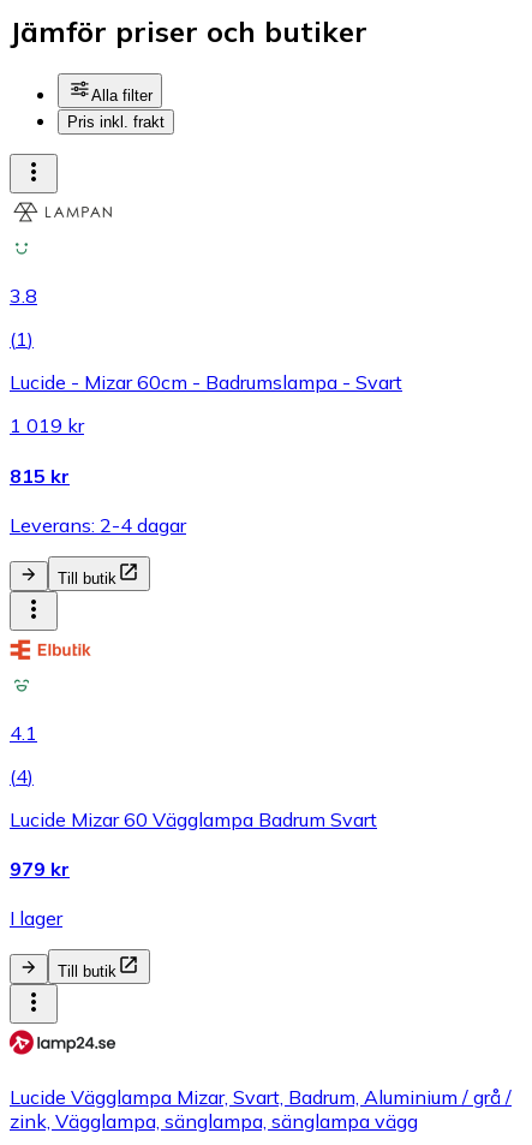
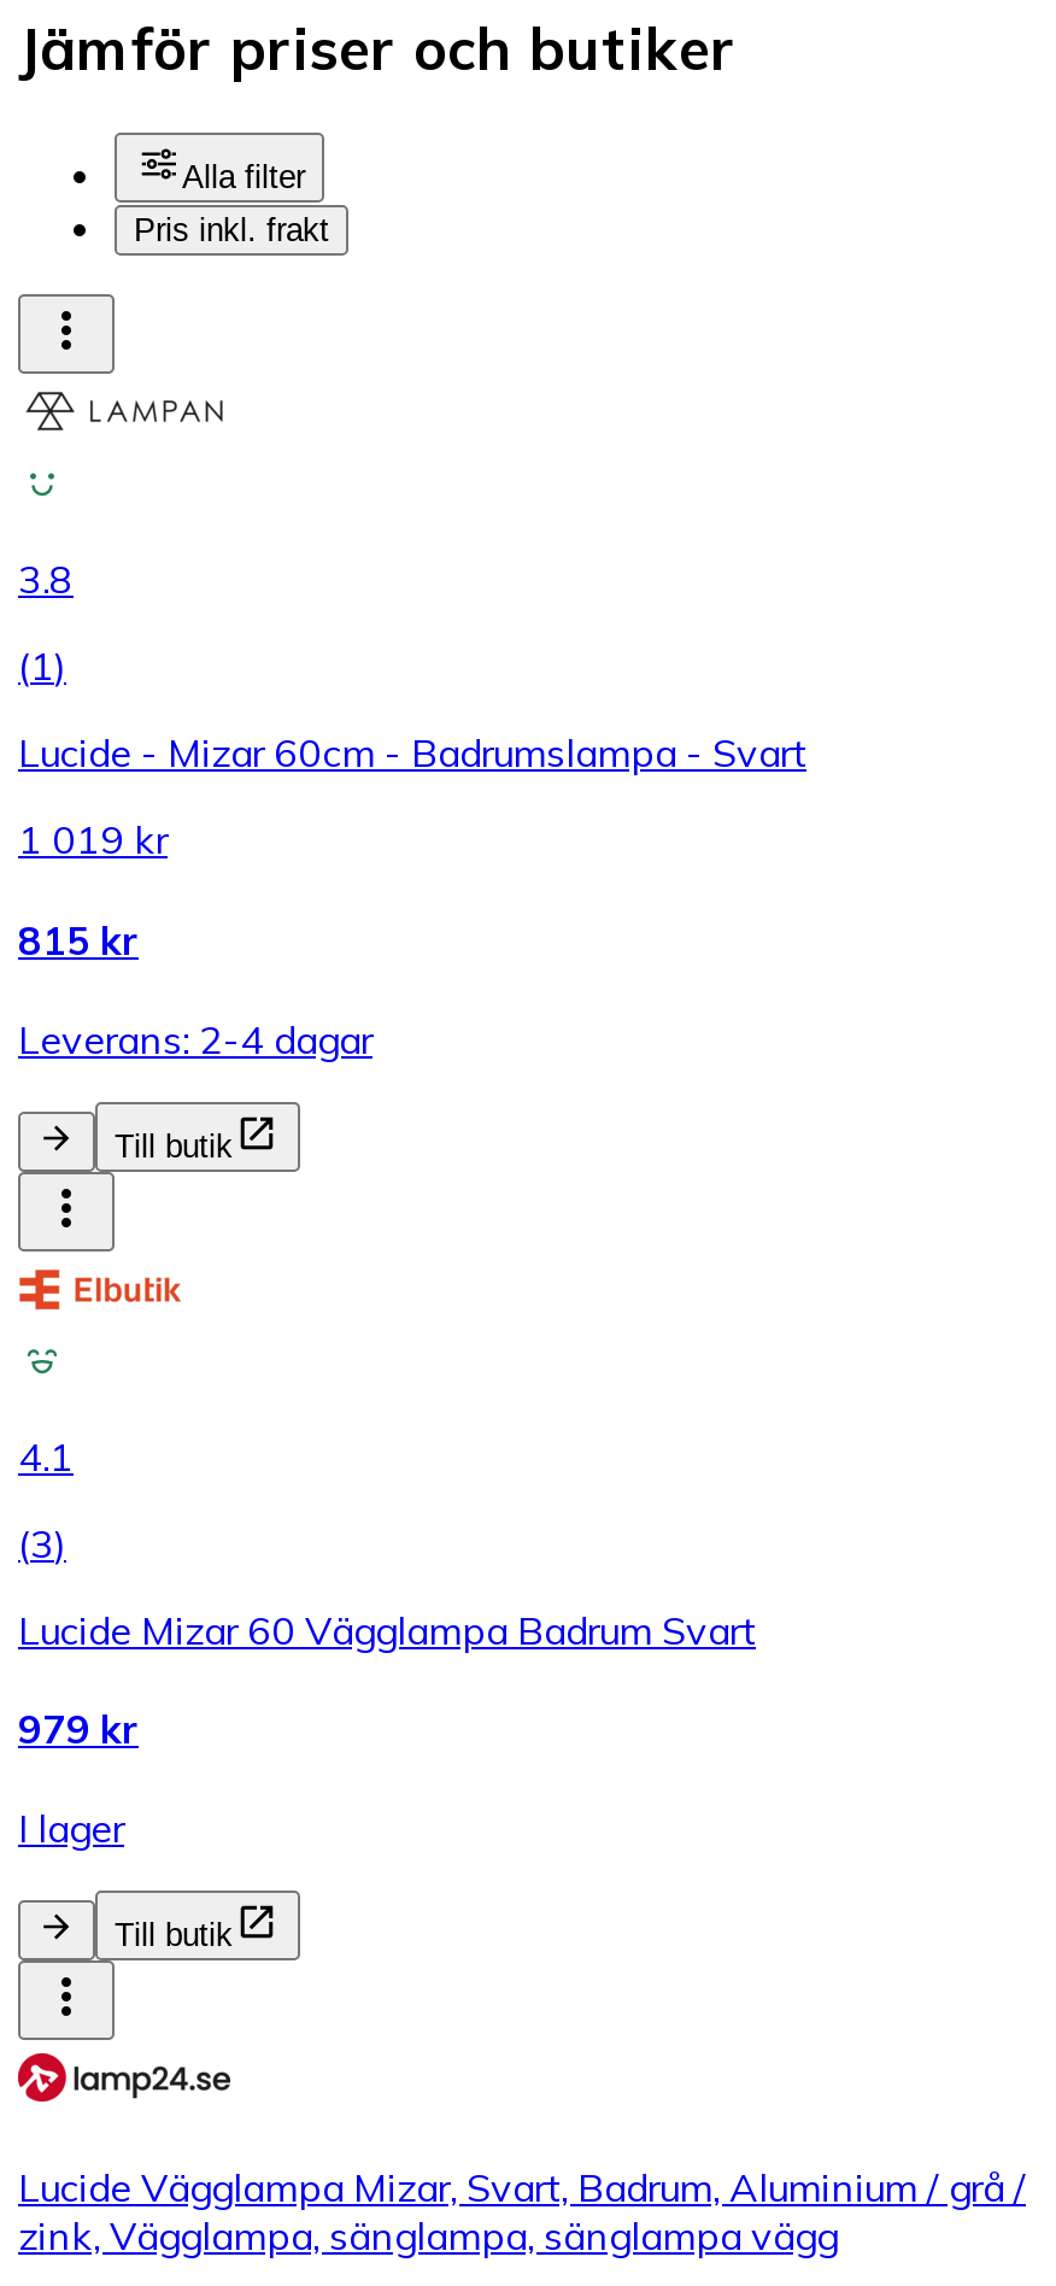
- (4)
+ (3)
